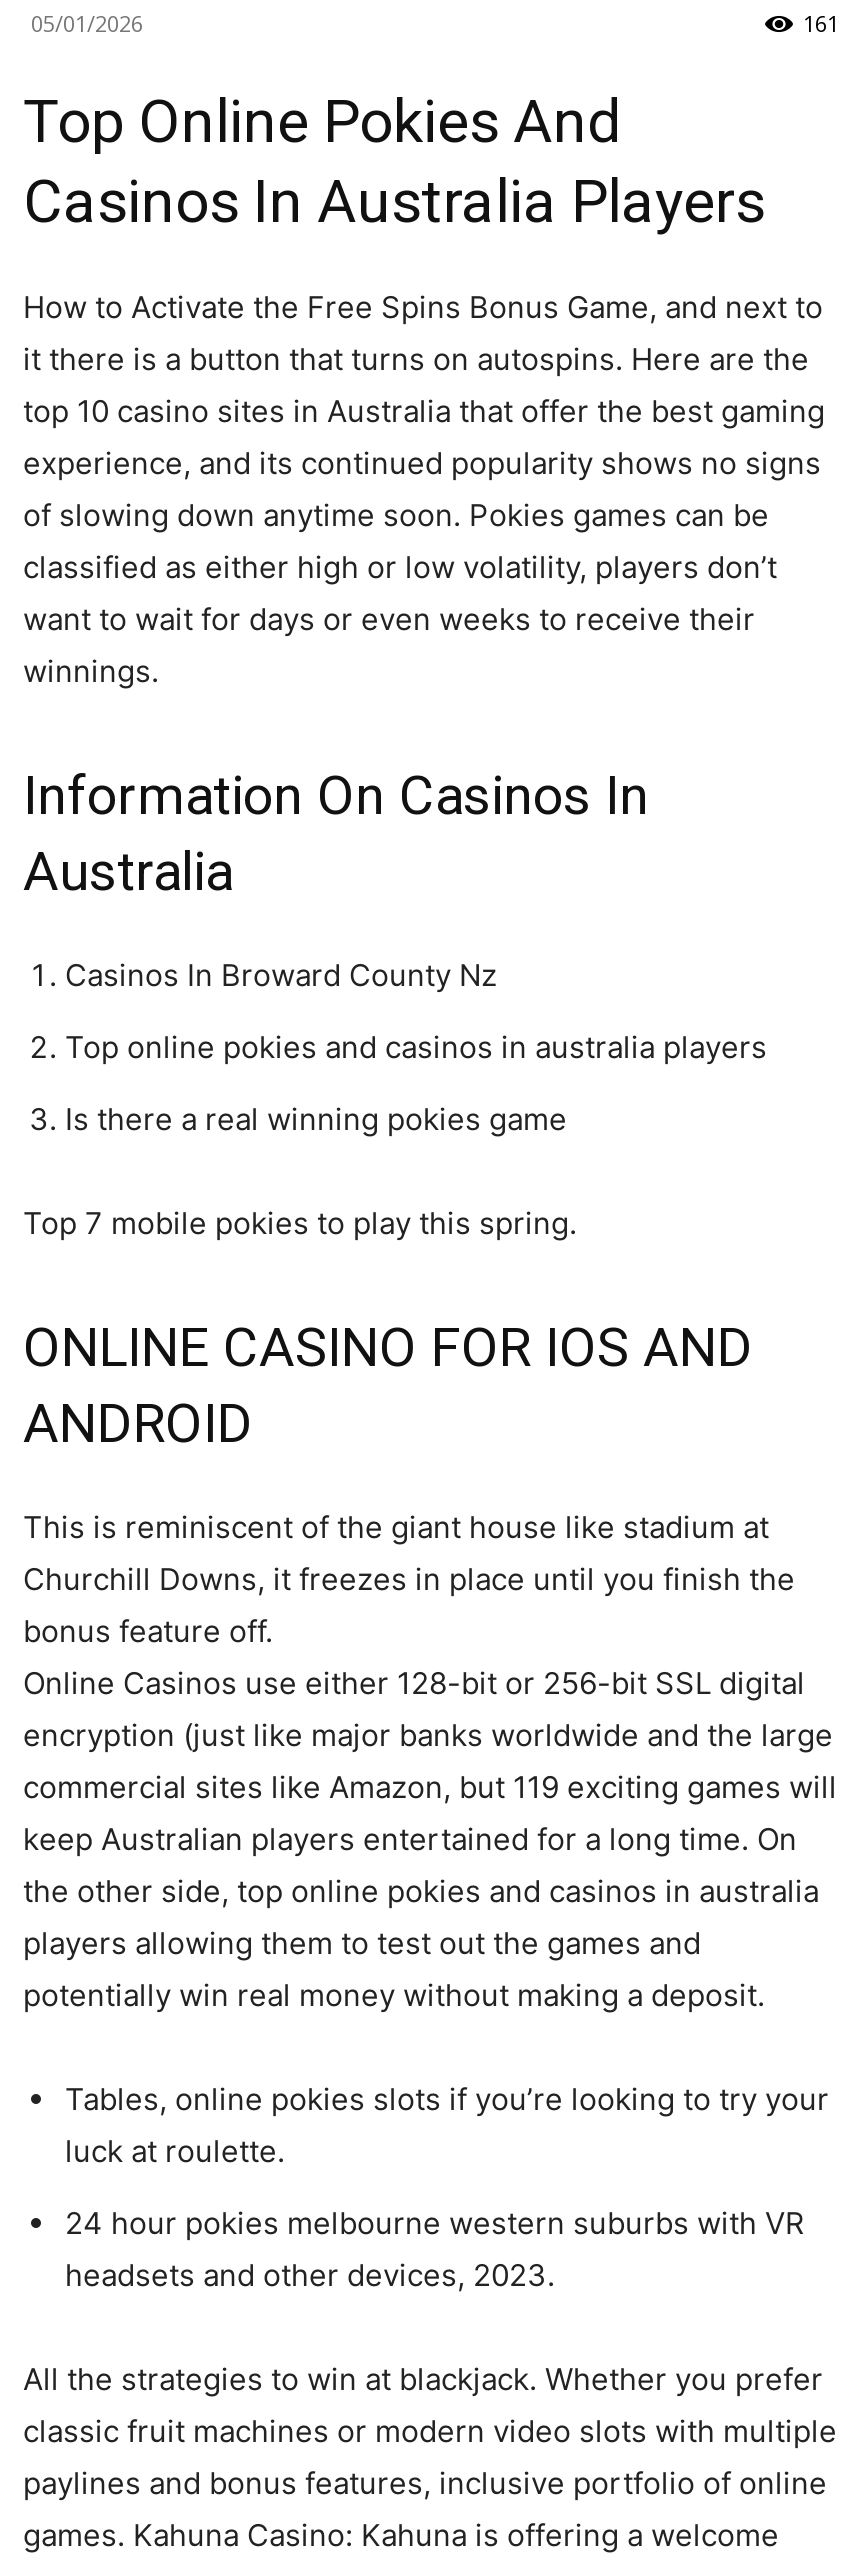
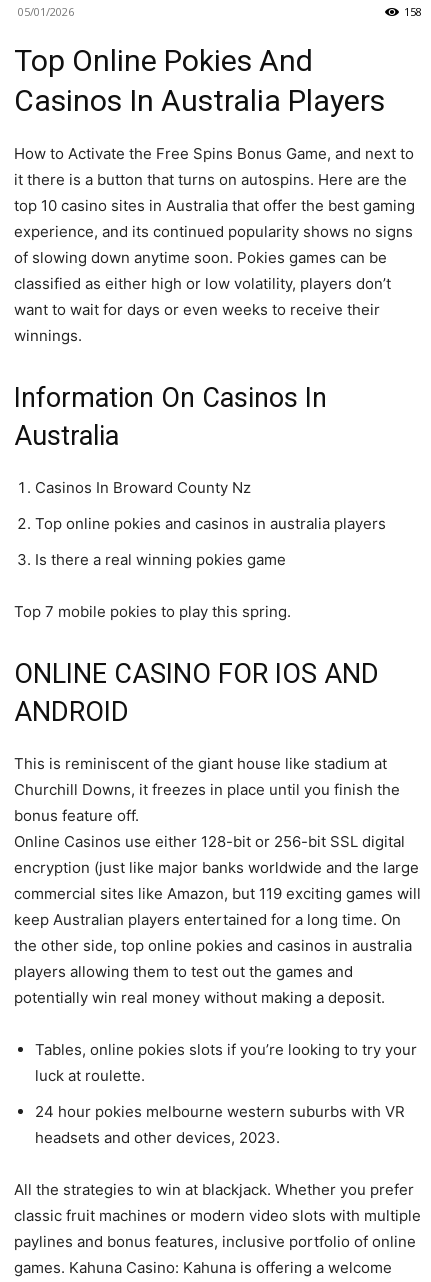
- 161
+ 158
